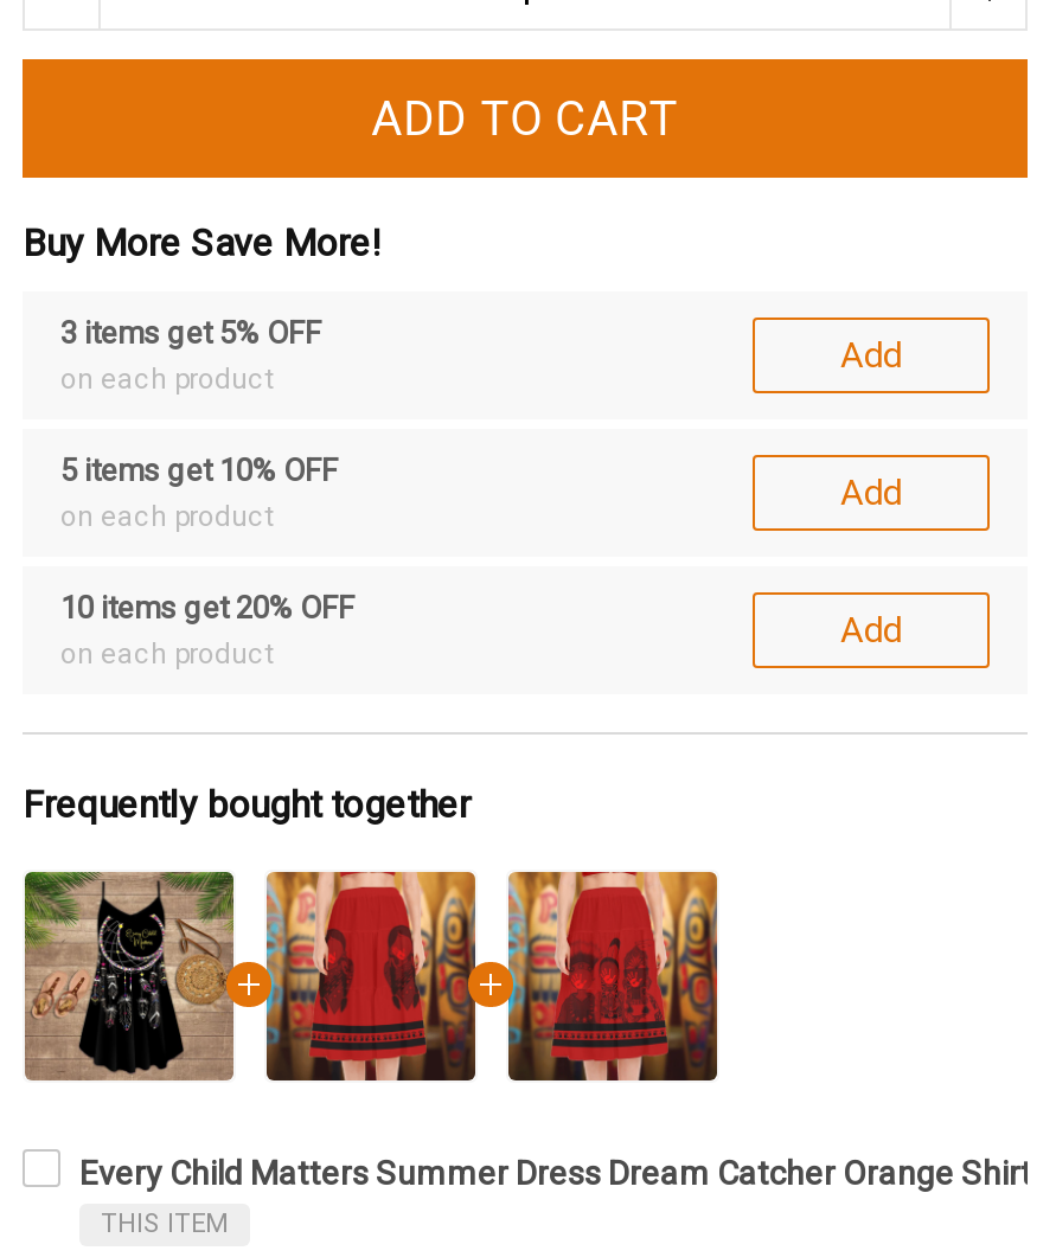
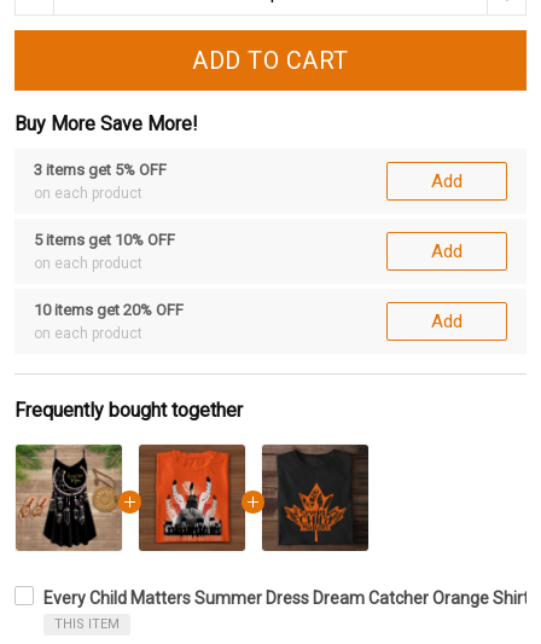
- [image]
+ [image]

- [image]
+ [image]
